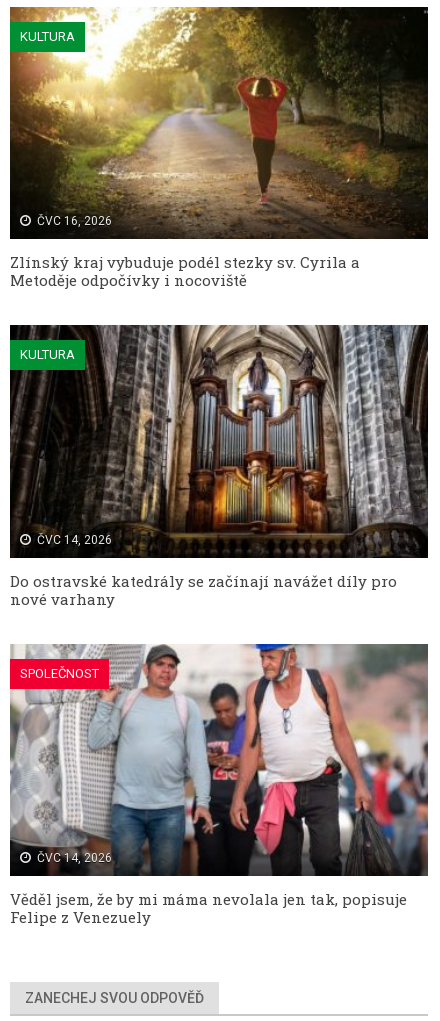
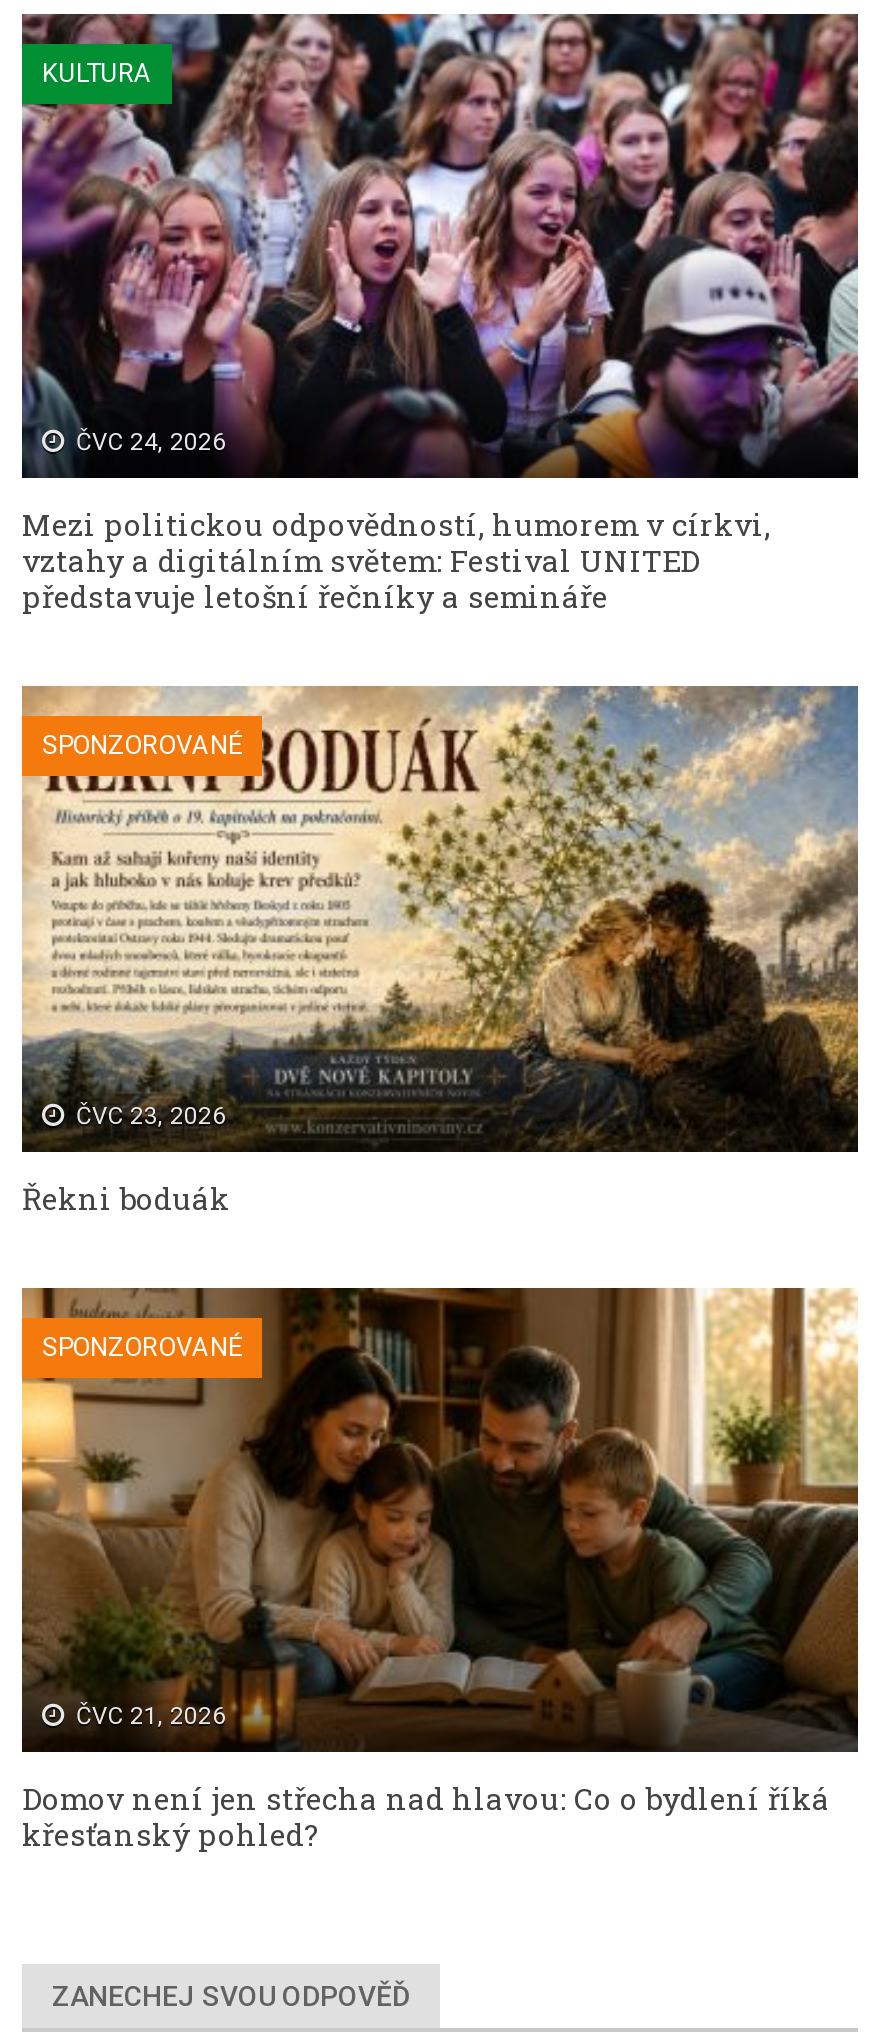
- [image]
- ČVC 16, 2026
+ [image]
+ ČVC 24, 2026

- Zlínský kraj vybuduje podél stezky sv. Cyrila a
- Metoděje odpočívky i nocoviště
+ Mezi politickou odpovědností, humorem v církvi,
+ vztahy a digitálním světem: Festival UNITED
+ představuje letošní řečníky a semináře

- [image]
- KULTURA
+ [image]
+ SPONZOROVANÉ

- ČVC 14, 2026
+ ČVC 23, 2026

- Do ostravské katedrály se začínají navážet díly pro
- nové varhany
+ Řekni boduák

- [image]
- SPOLEČNOST
+ [image]
+ SPONZOROVANÉ

- ČVC 14, 2026
+ ČVC 21, 2026

- Věděl jsem, že by mi máma nevolala jen tak, popisuje
- Felipe z Venezuely
+ Domov není jen střecha nad hlavou: Co o bydlení říká
+ křesťanský pohled?
